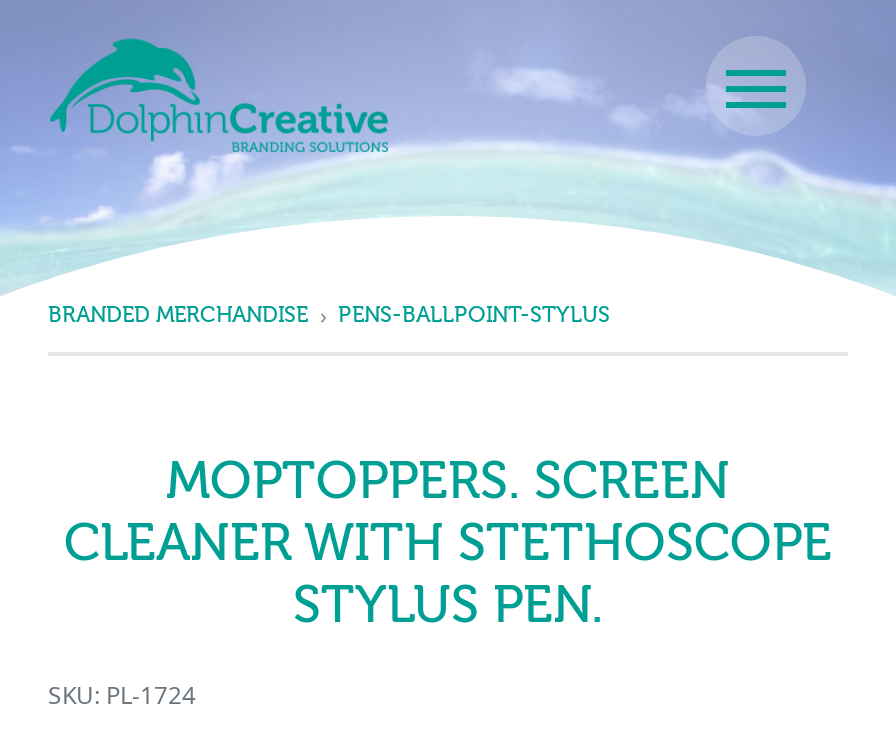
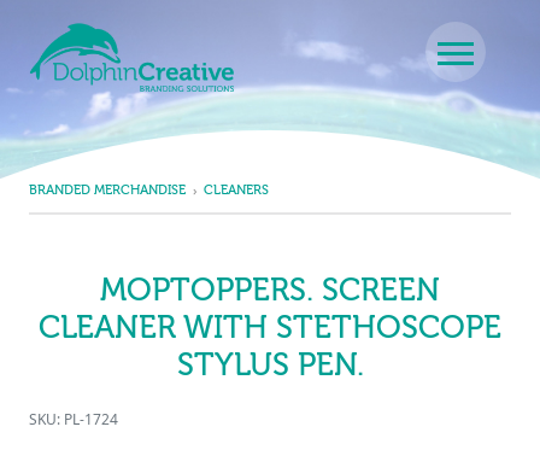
- PENS-BALLPOINT-STYLUS
+ CLEANERS
